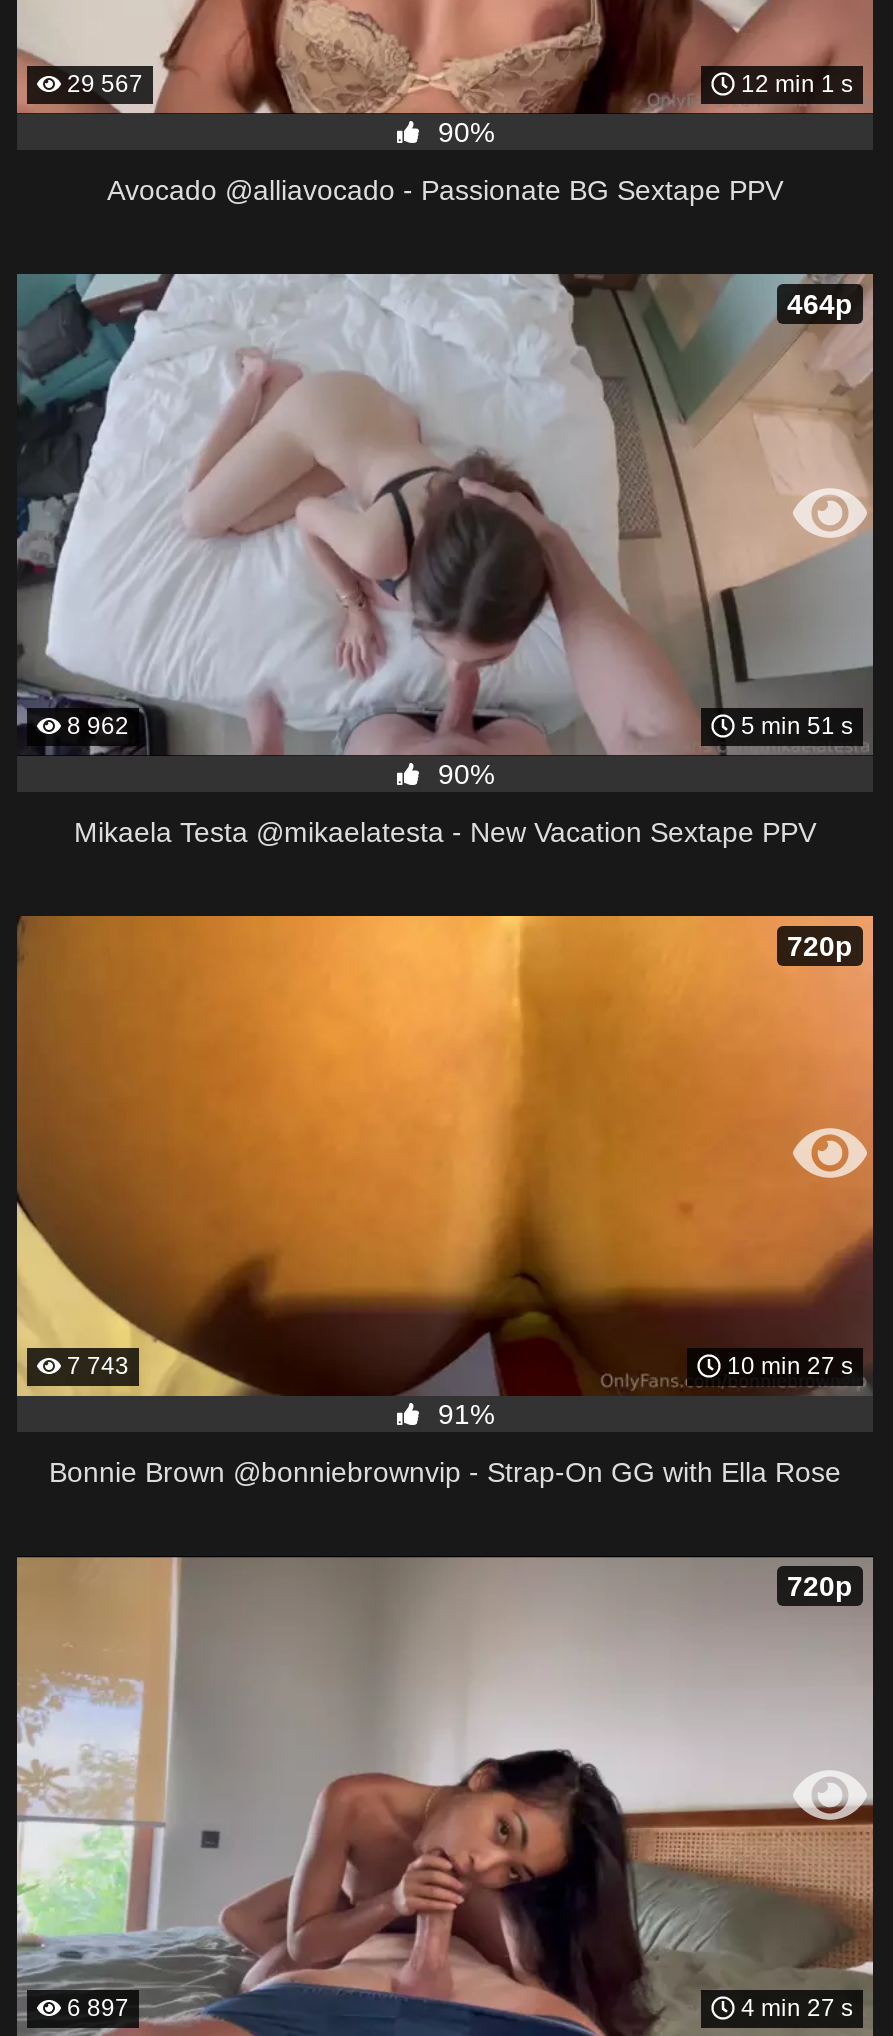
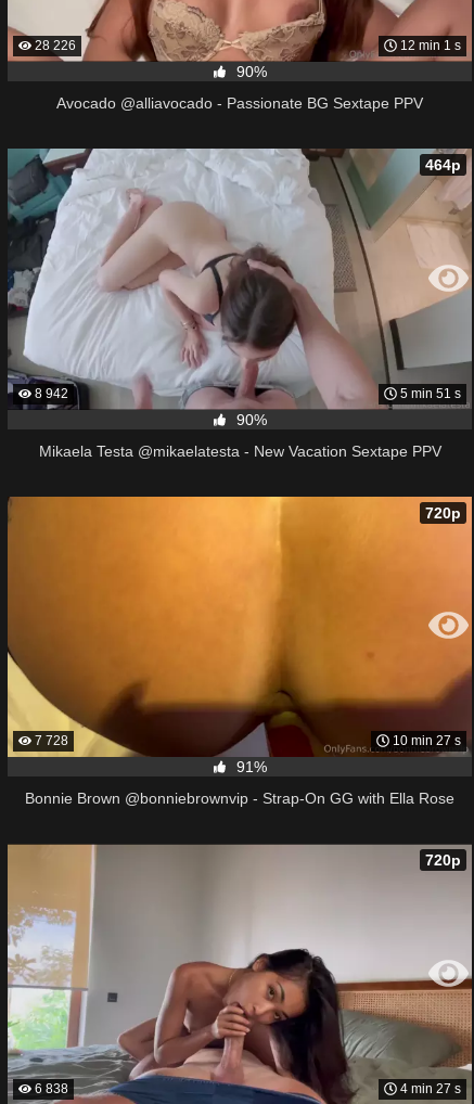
- 29 567
+ 28 226

- 8 962
+ 8 942

- 7 743
+ 7 728

- 6 897
+ 6 838
